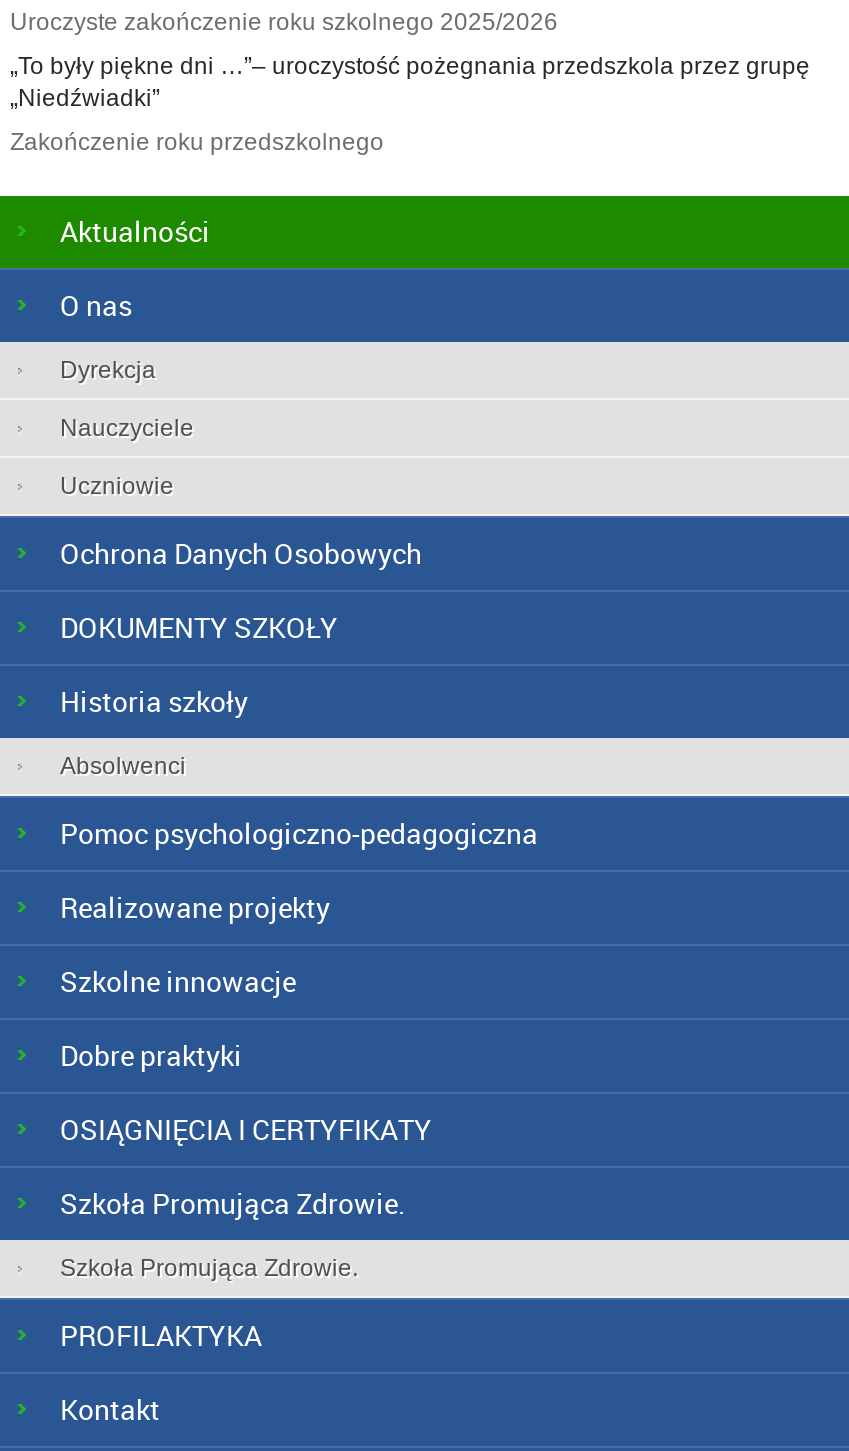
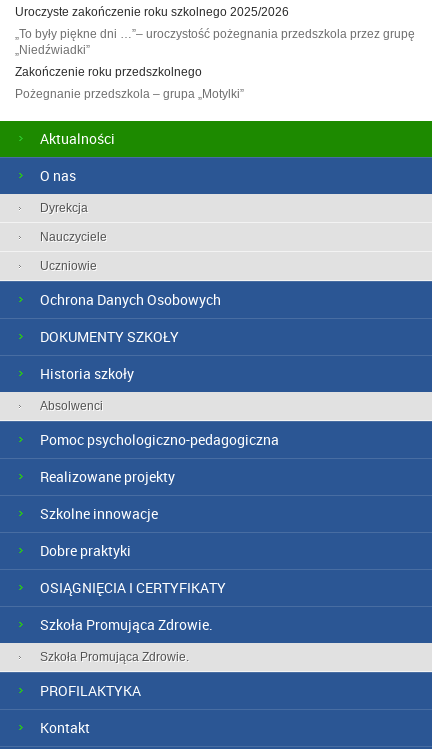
+ Pożegnanie przedszkola – grupa „Motylki”
